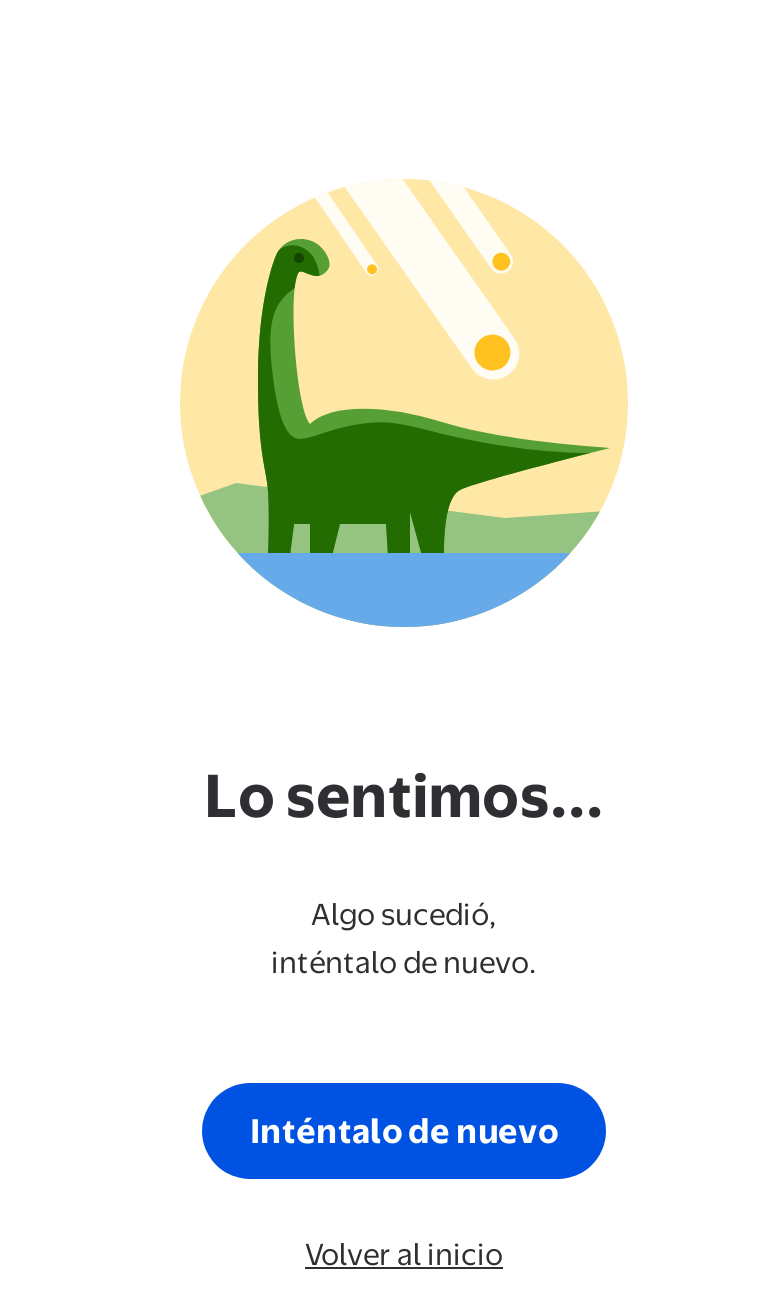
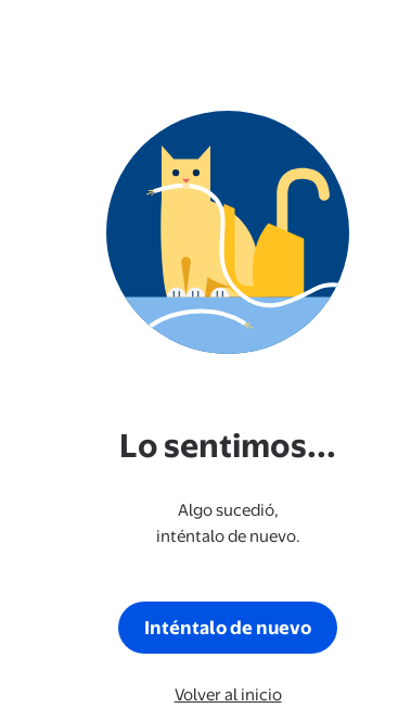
- [image]
+ [image]
